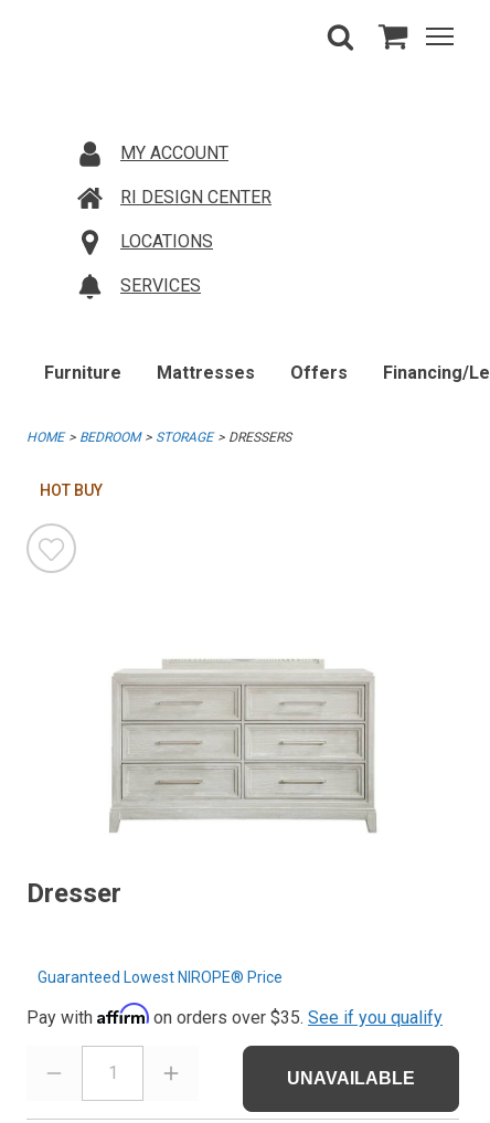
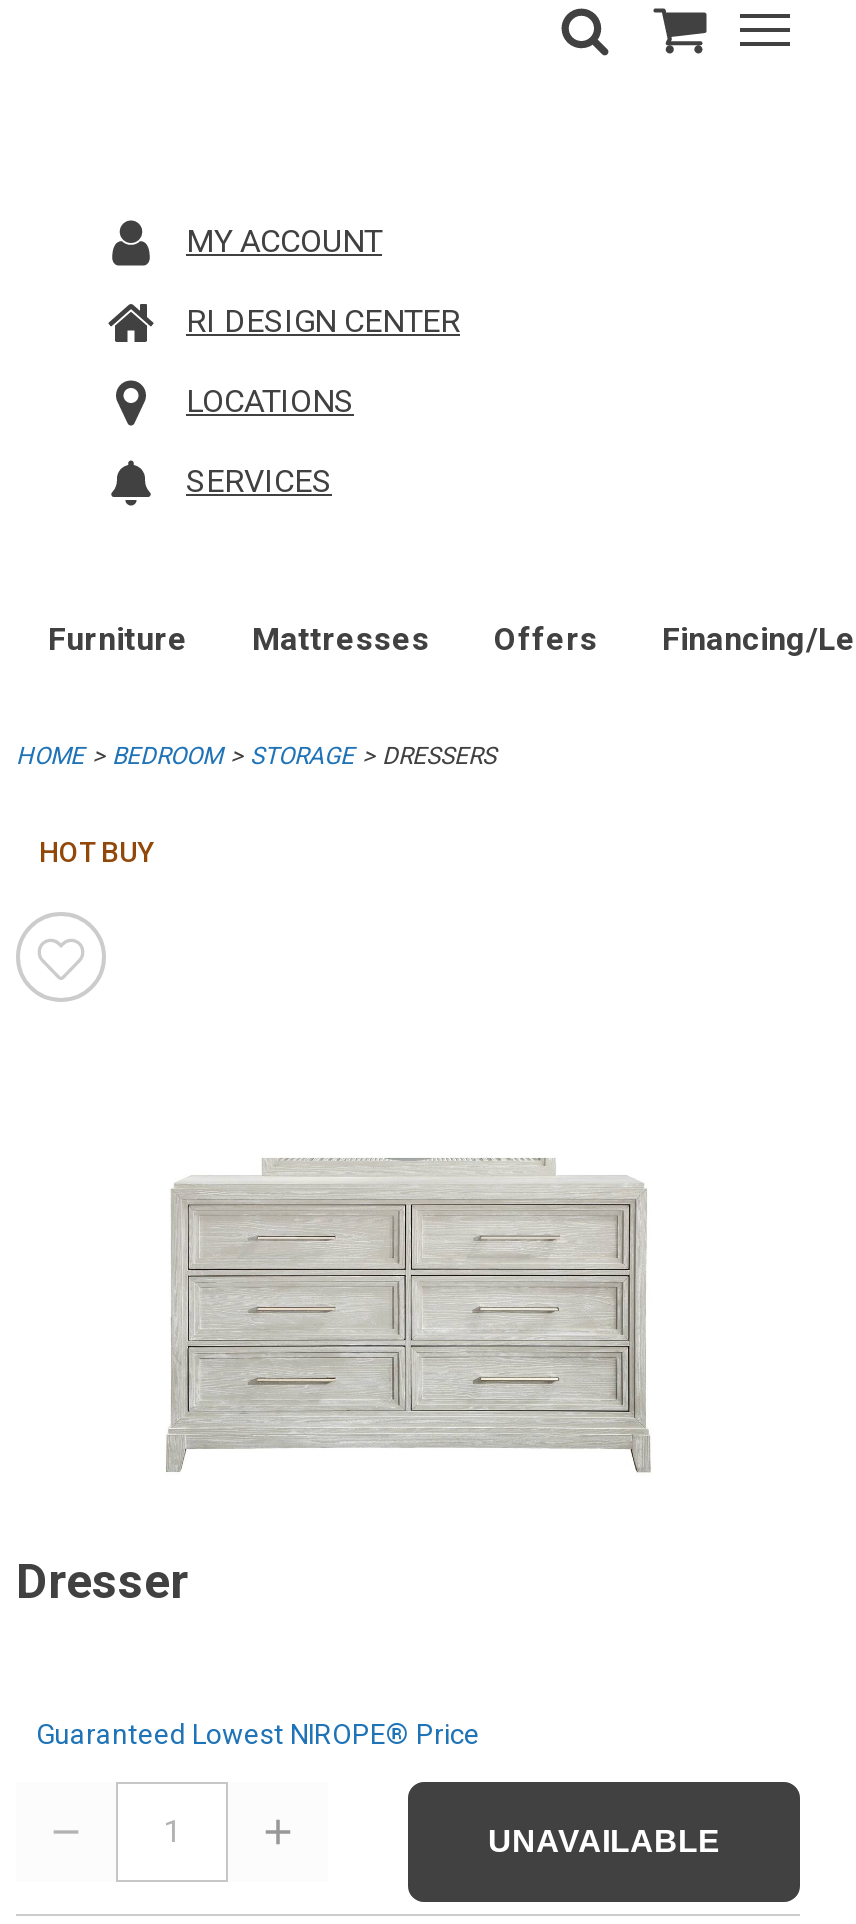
- Pay with Affirm on orders over $35. See if you qualify
